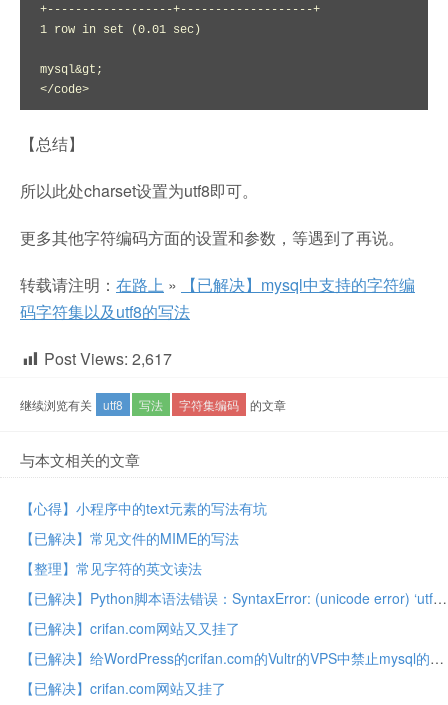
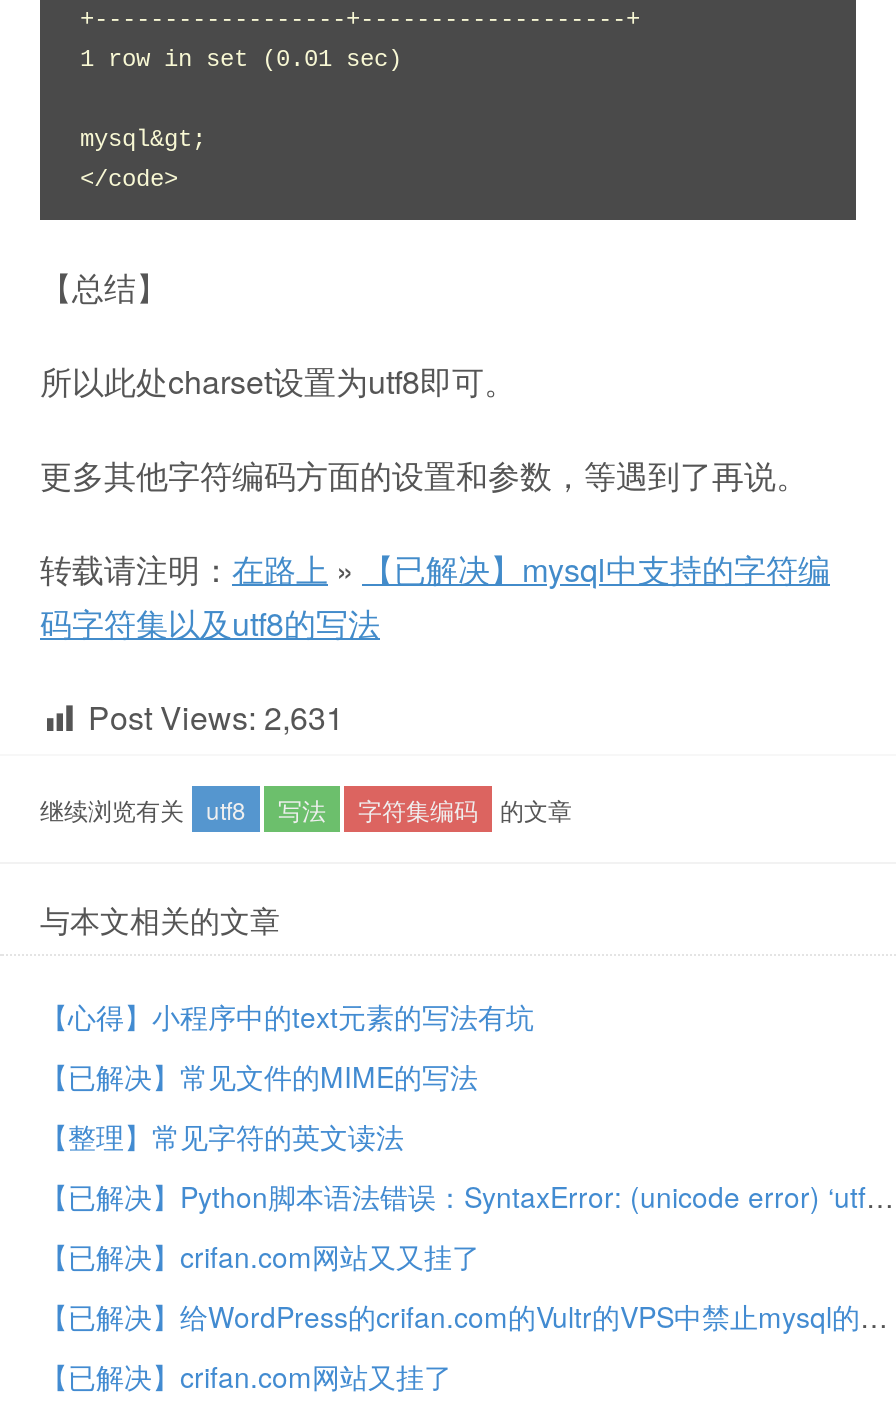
- Post Views: 2,617
+ Post Views: 2,631
